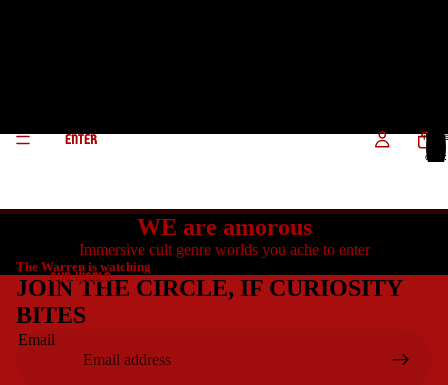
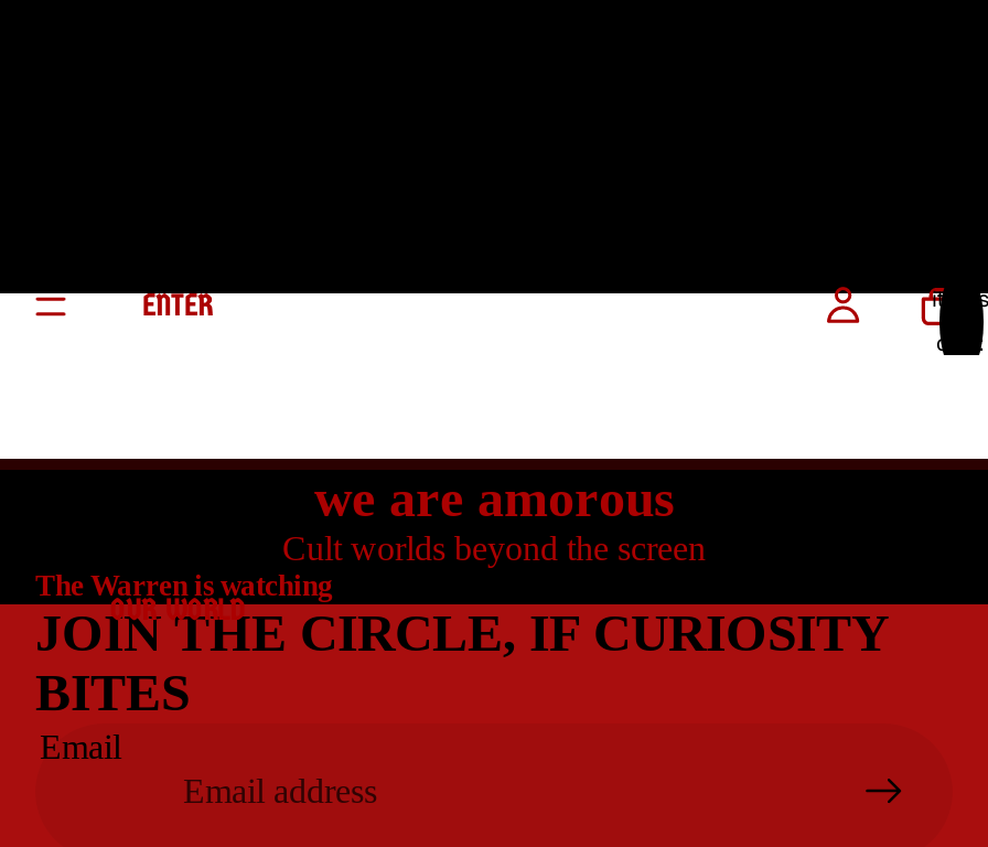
- WE are amorous
- Immersive cult genre worlds you ache to enter
+ we are amorous
+ Cult worlds beyond the screen
